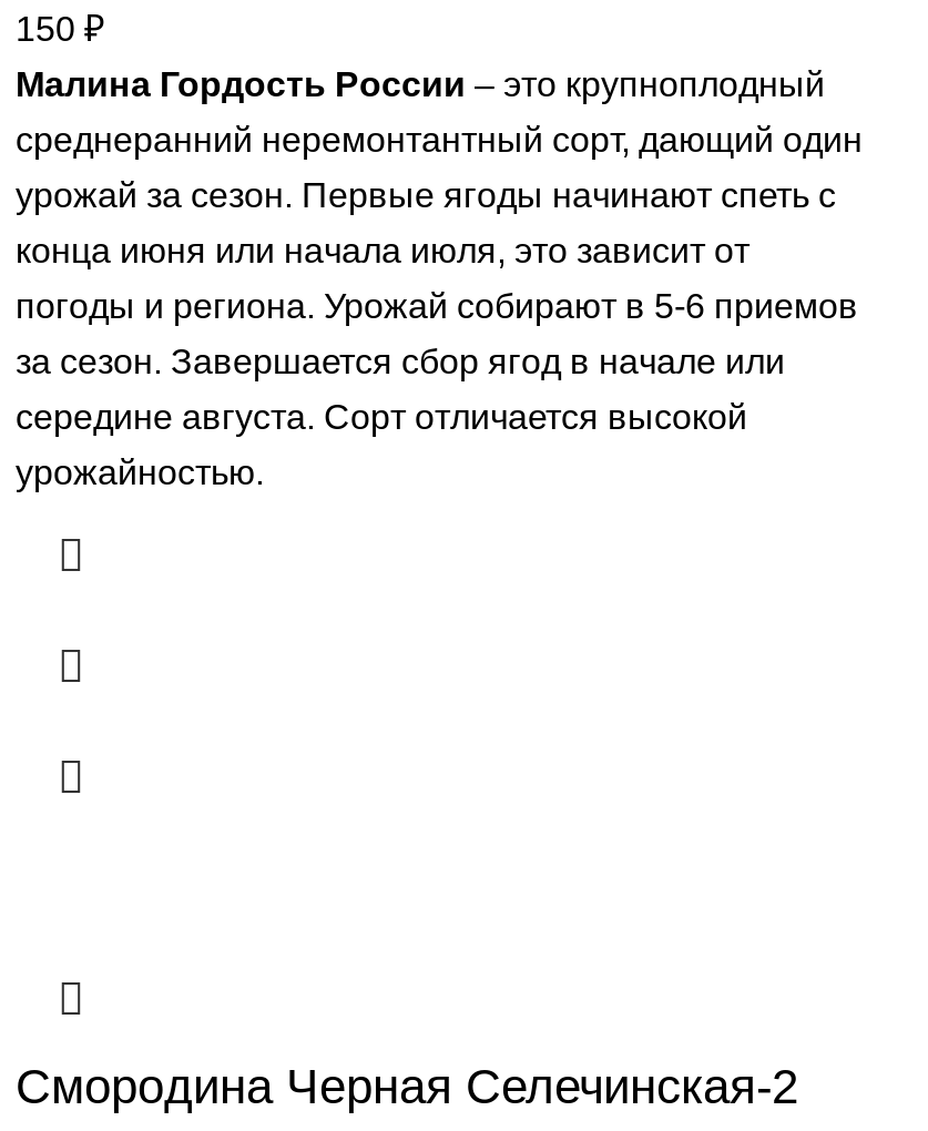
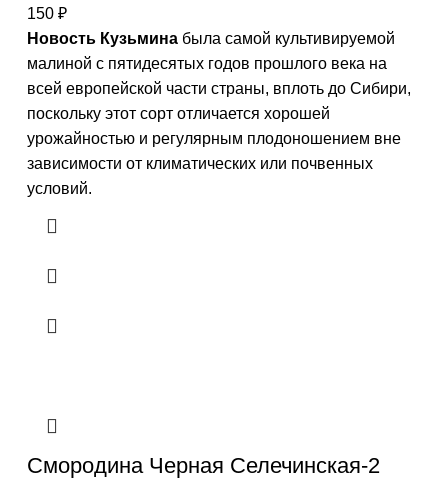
- Малина Гордость России – это крупноплодный
- среднеранний неремонтантный сорт, дающий один
- урожай за сезон. Первые ягоды начинают спеть с
- конца июня или начала июля, это зависит от
- погоды и региона. Урожай собирают в 5-6 приемов
- за сезон. Завершается сбор ягод в начале или
- середине августа. Сорт отличается высокой
- урожайностью.
+ Новость Кузьмина была самой культивируемой
+ малиной с пятидесятых годов прошлого века на
+ всей европейской части страны, вплоть до Сибири,
+ поскольку этот сорт отличается хорошей
+ урожайностью и регулярным плодоношением вне
+ зависимости от климатических или почвенных
+ условий.
